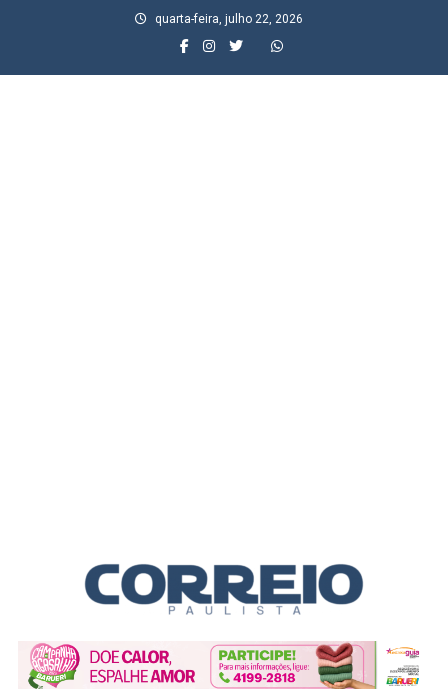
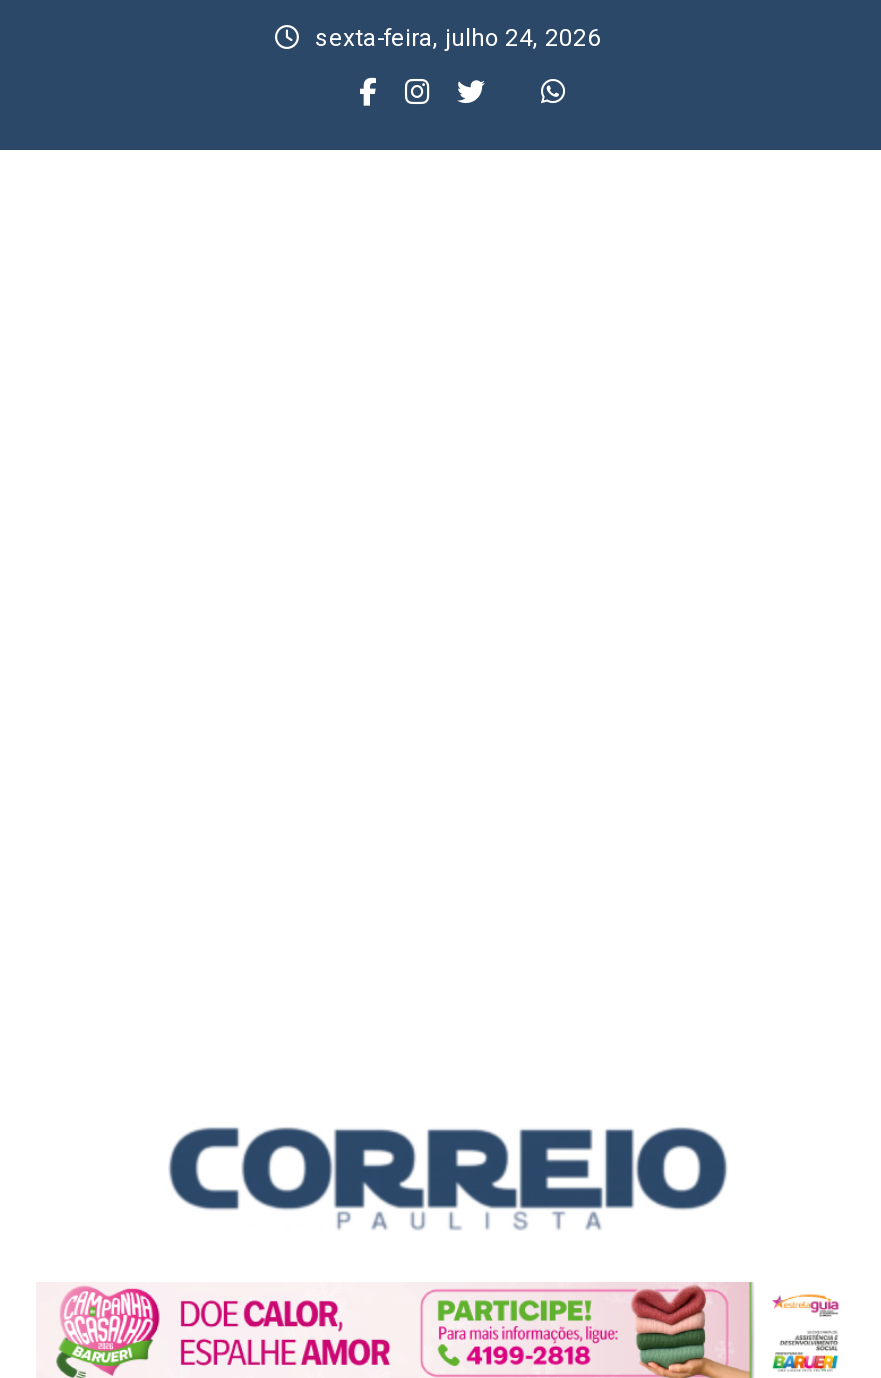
- quarta-feira, julho 22, 2026
+ sexta-feira, julho 24, 2026
